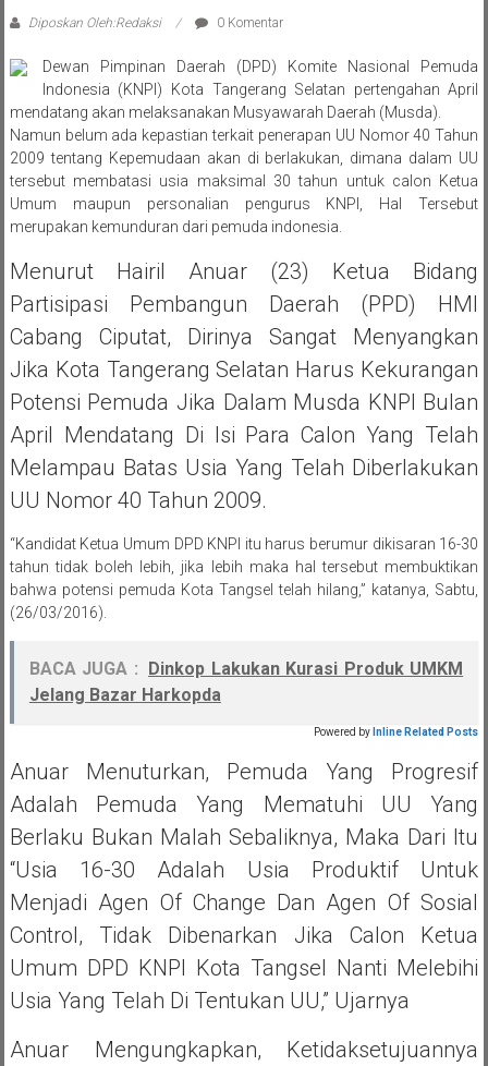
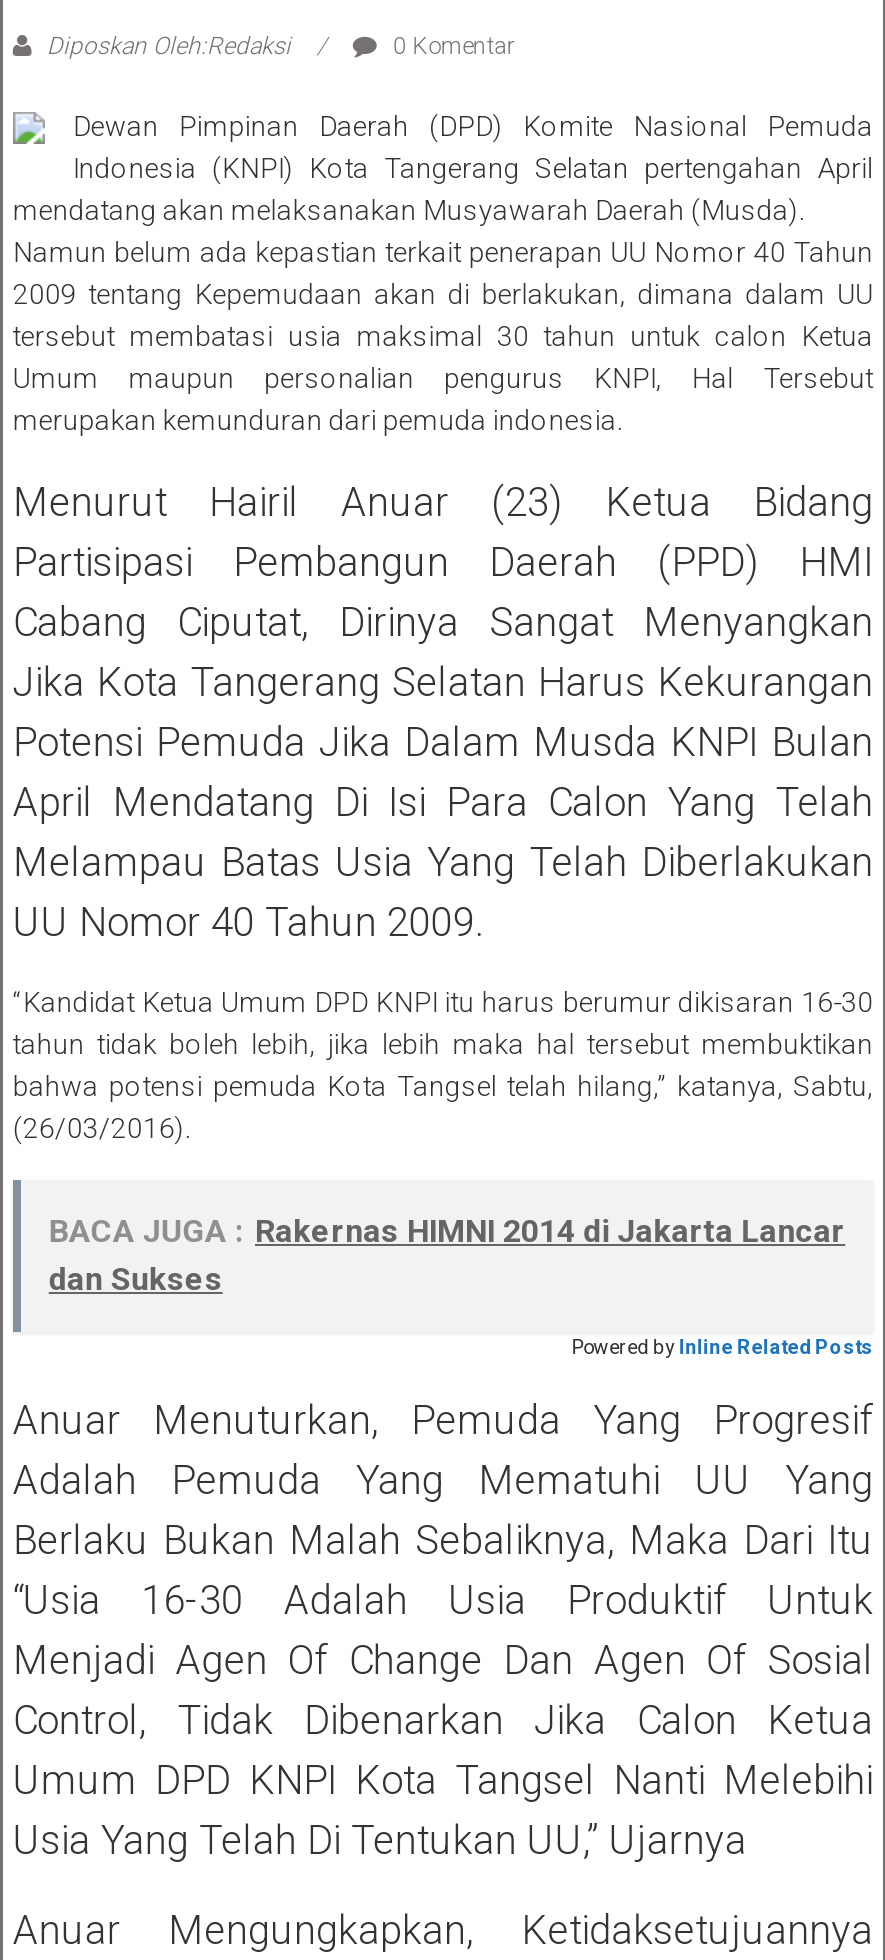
- BACA JUGA : Dinkop Lakukan Kurasi Produk UMKM
- Jelang Bazar Harkopda
+ BACA JUGA : Rakernas HIMNI 2014 di Jakarta Lancar
+ dan Sukses
